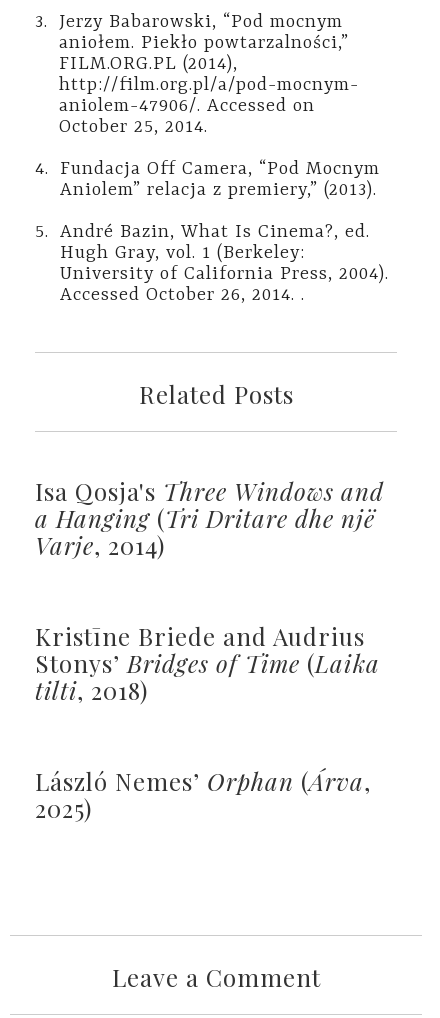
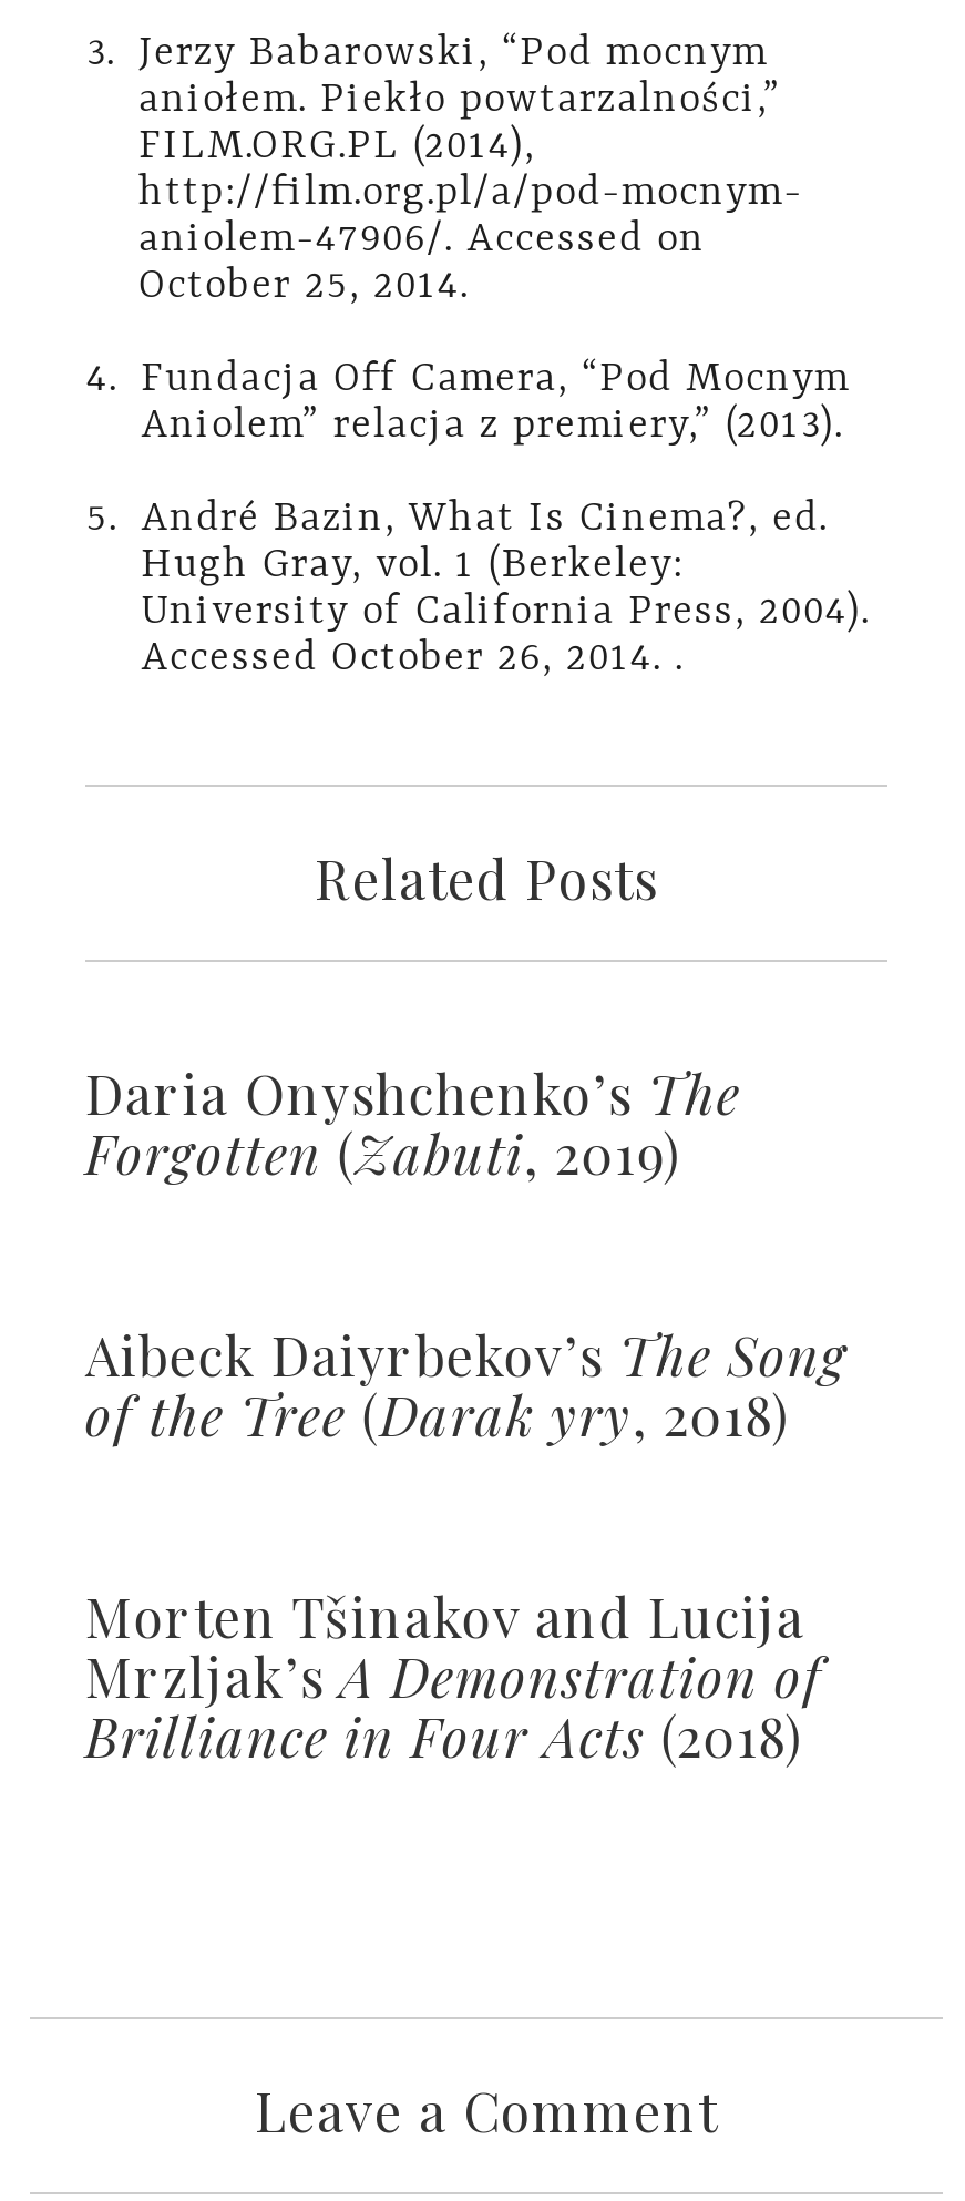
- Isa Qosja's Three Windows and
- a Hanging(Tri Dritare dhe një
- Varje, 2014)
+ Daria Onyshchenko’s The
+ Forgotten(Zabuti, 2019)

- Kristīne Briede and Audrius
- Stonys’Bridges of Time(Laika
- tilti, 2018)
+ Aibeck Daiyrbekov’s The Song
+ of the Tree(Darak yry, 2018)

- László Nemes’ Orphan (Árva,
- 2025)
+ Morten Tšinakov and Lucija
+ Mrzljak’sA Demonstration of
+ Brilliance in Four Acts (2018)
